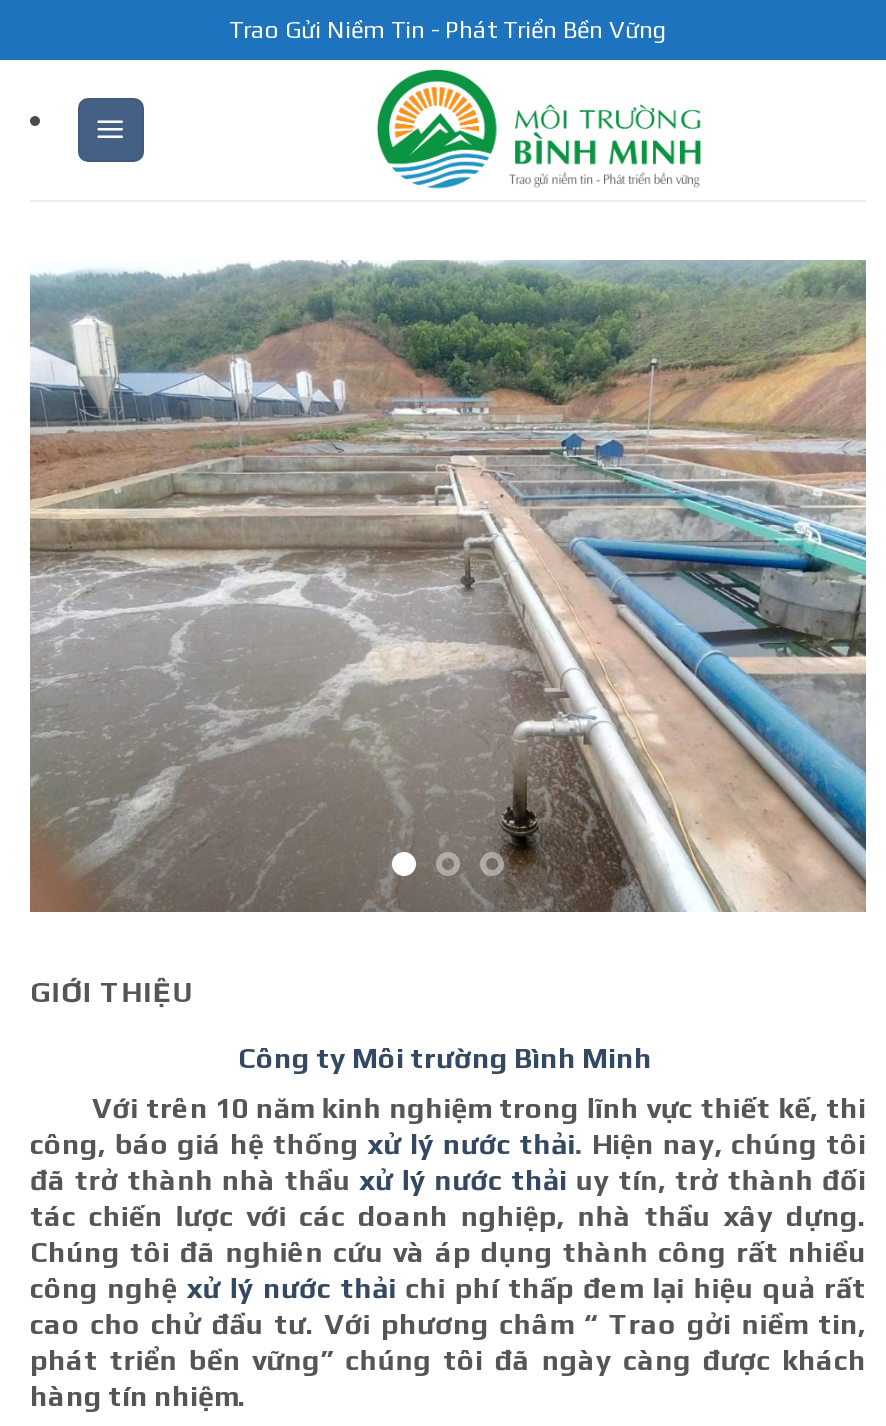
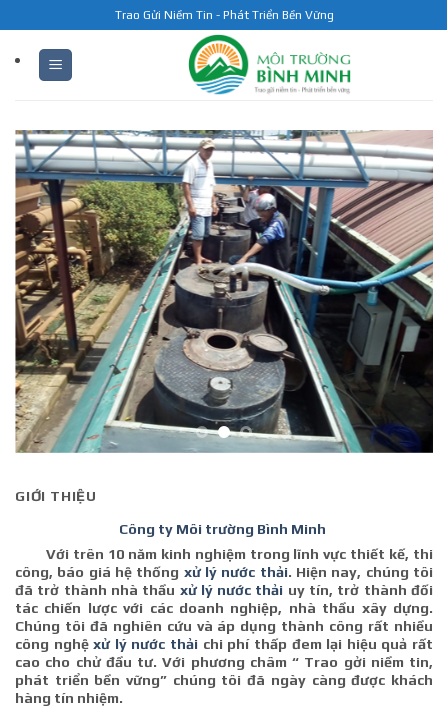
- [image]
+ [image]
